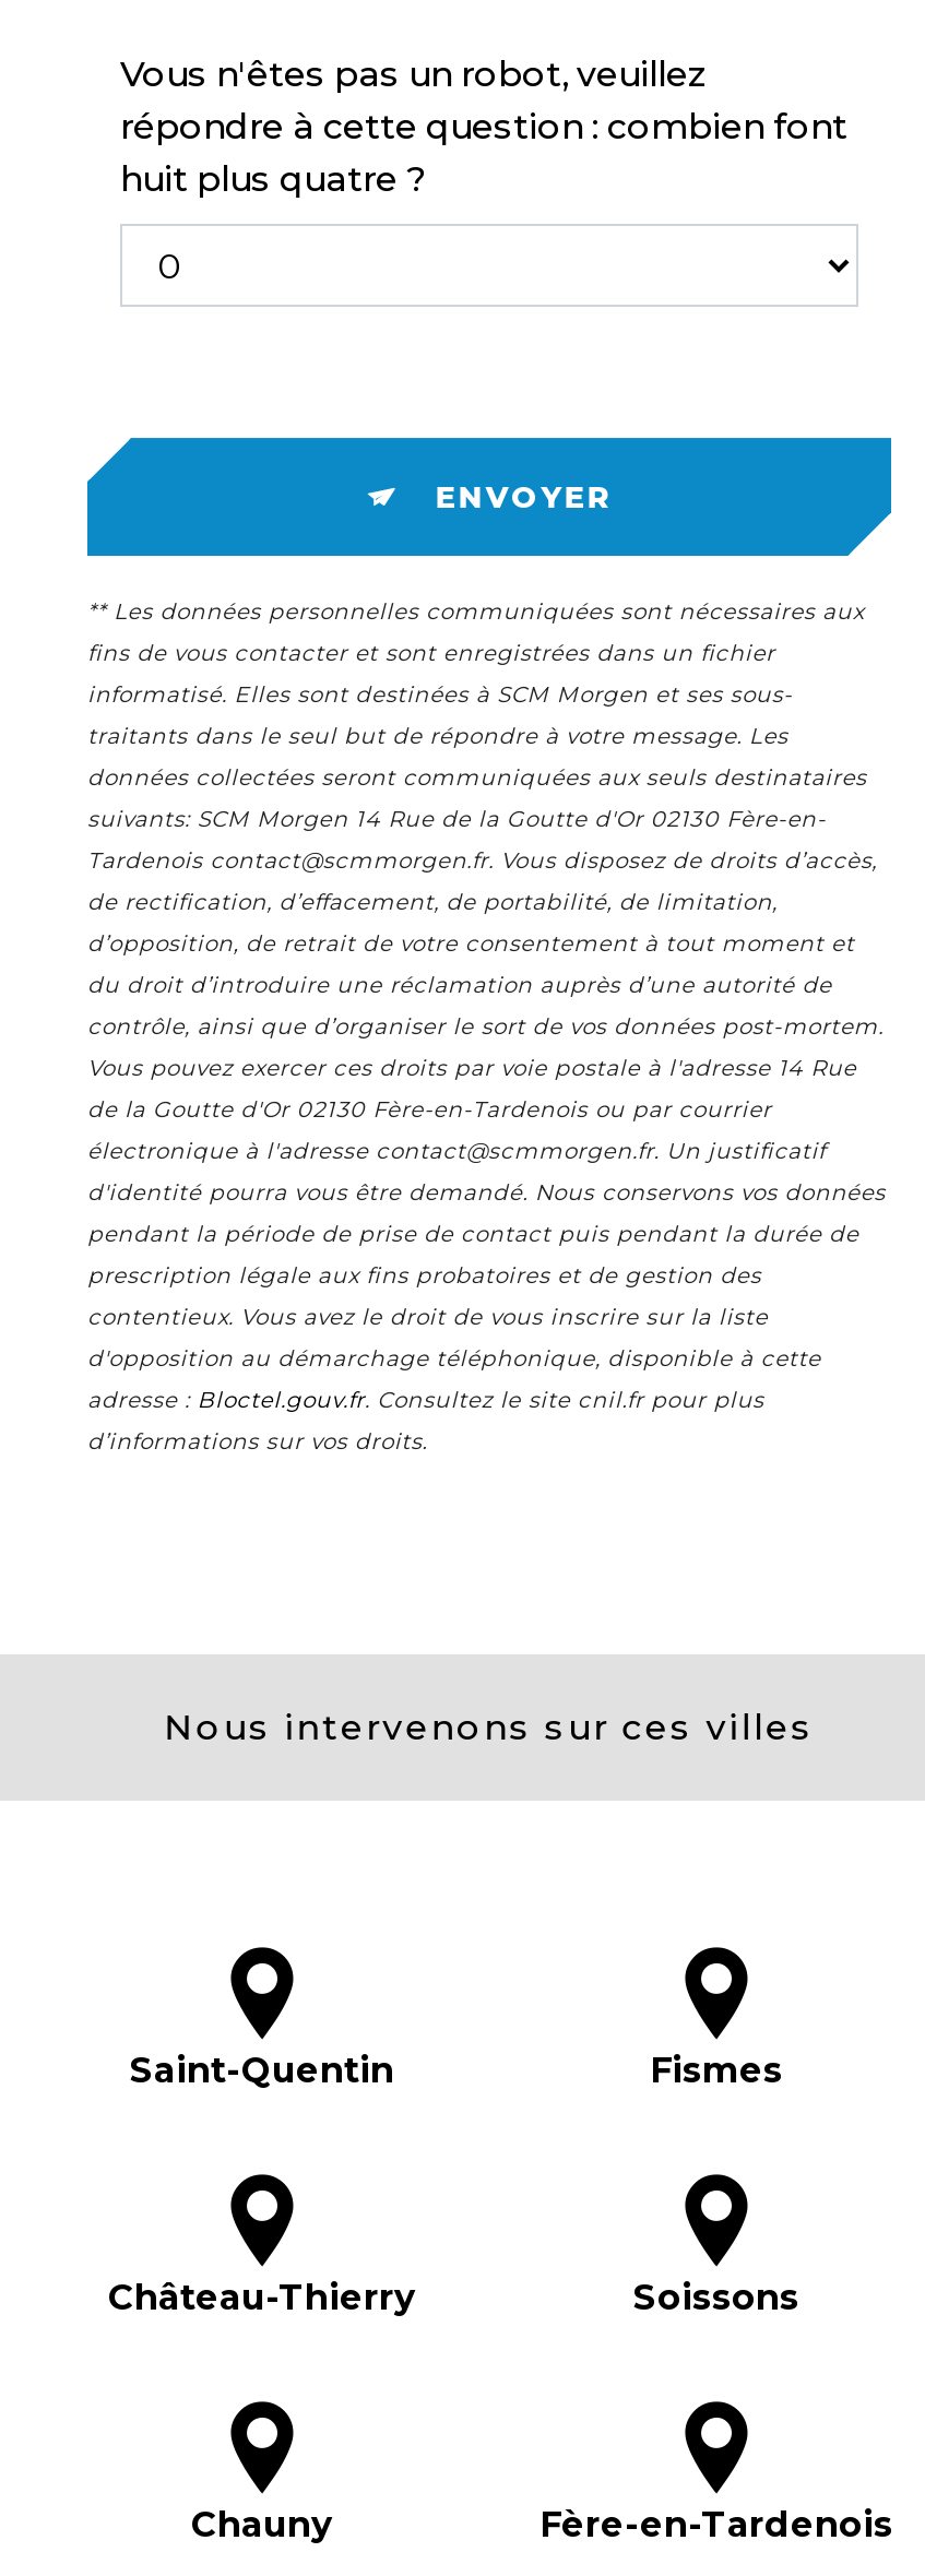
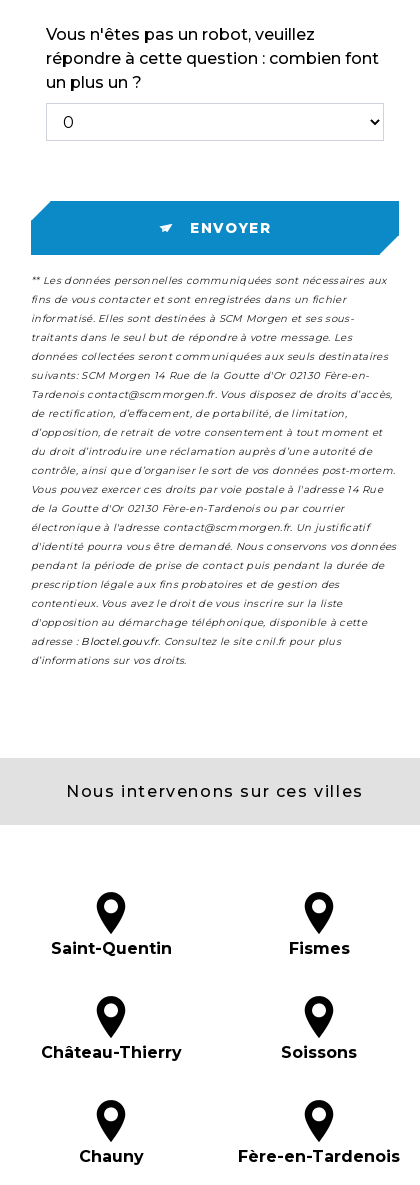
- huit plus quatre ?
+ un plus un ?
